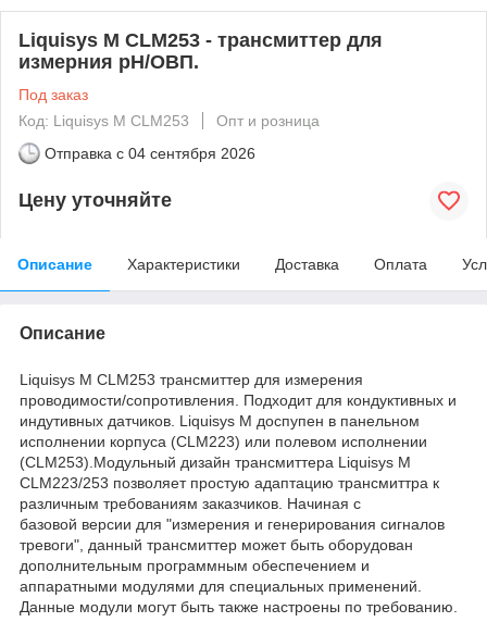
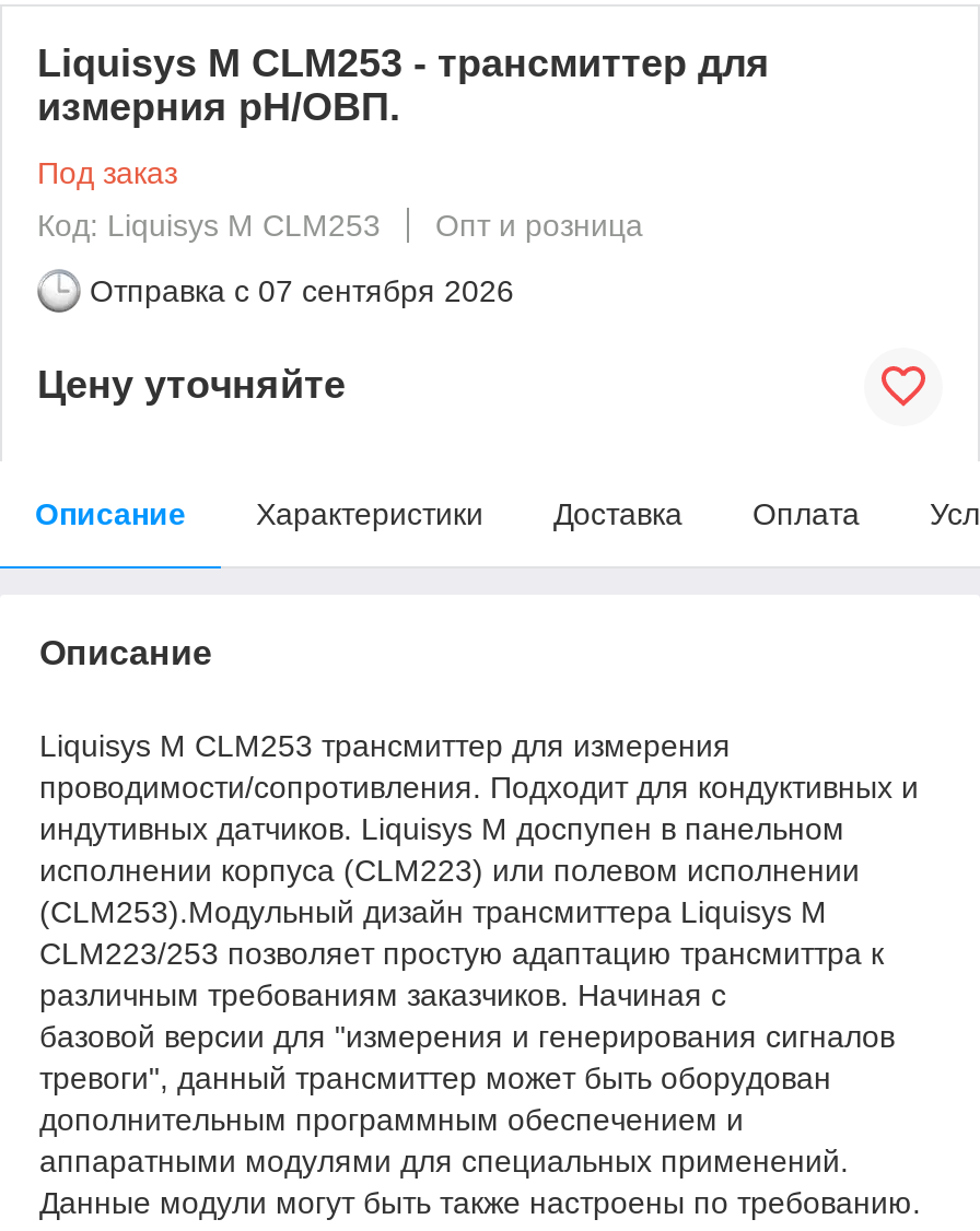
- Отправка с 04 сентября 2026
+ Отправка с 07 сентября 2026
